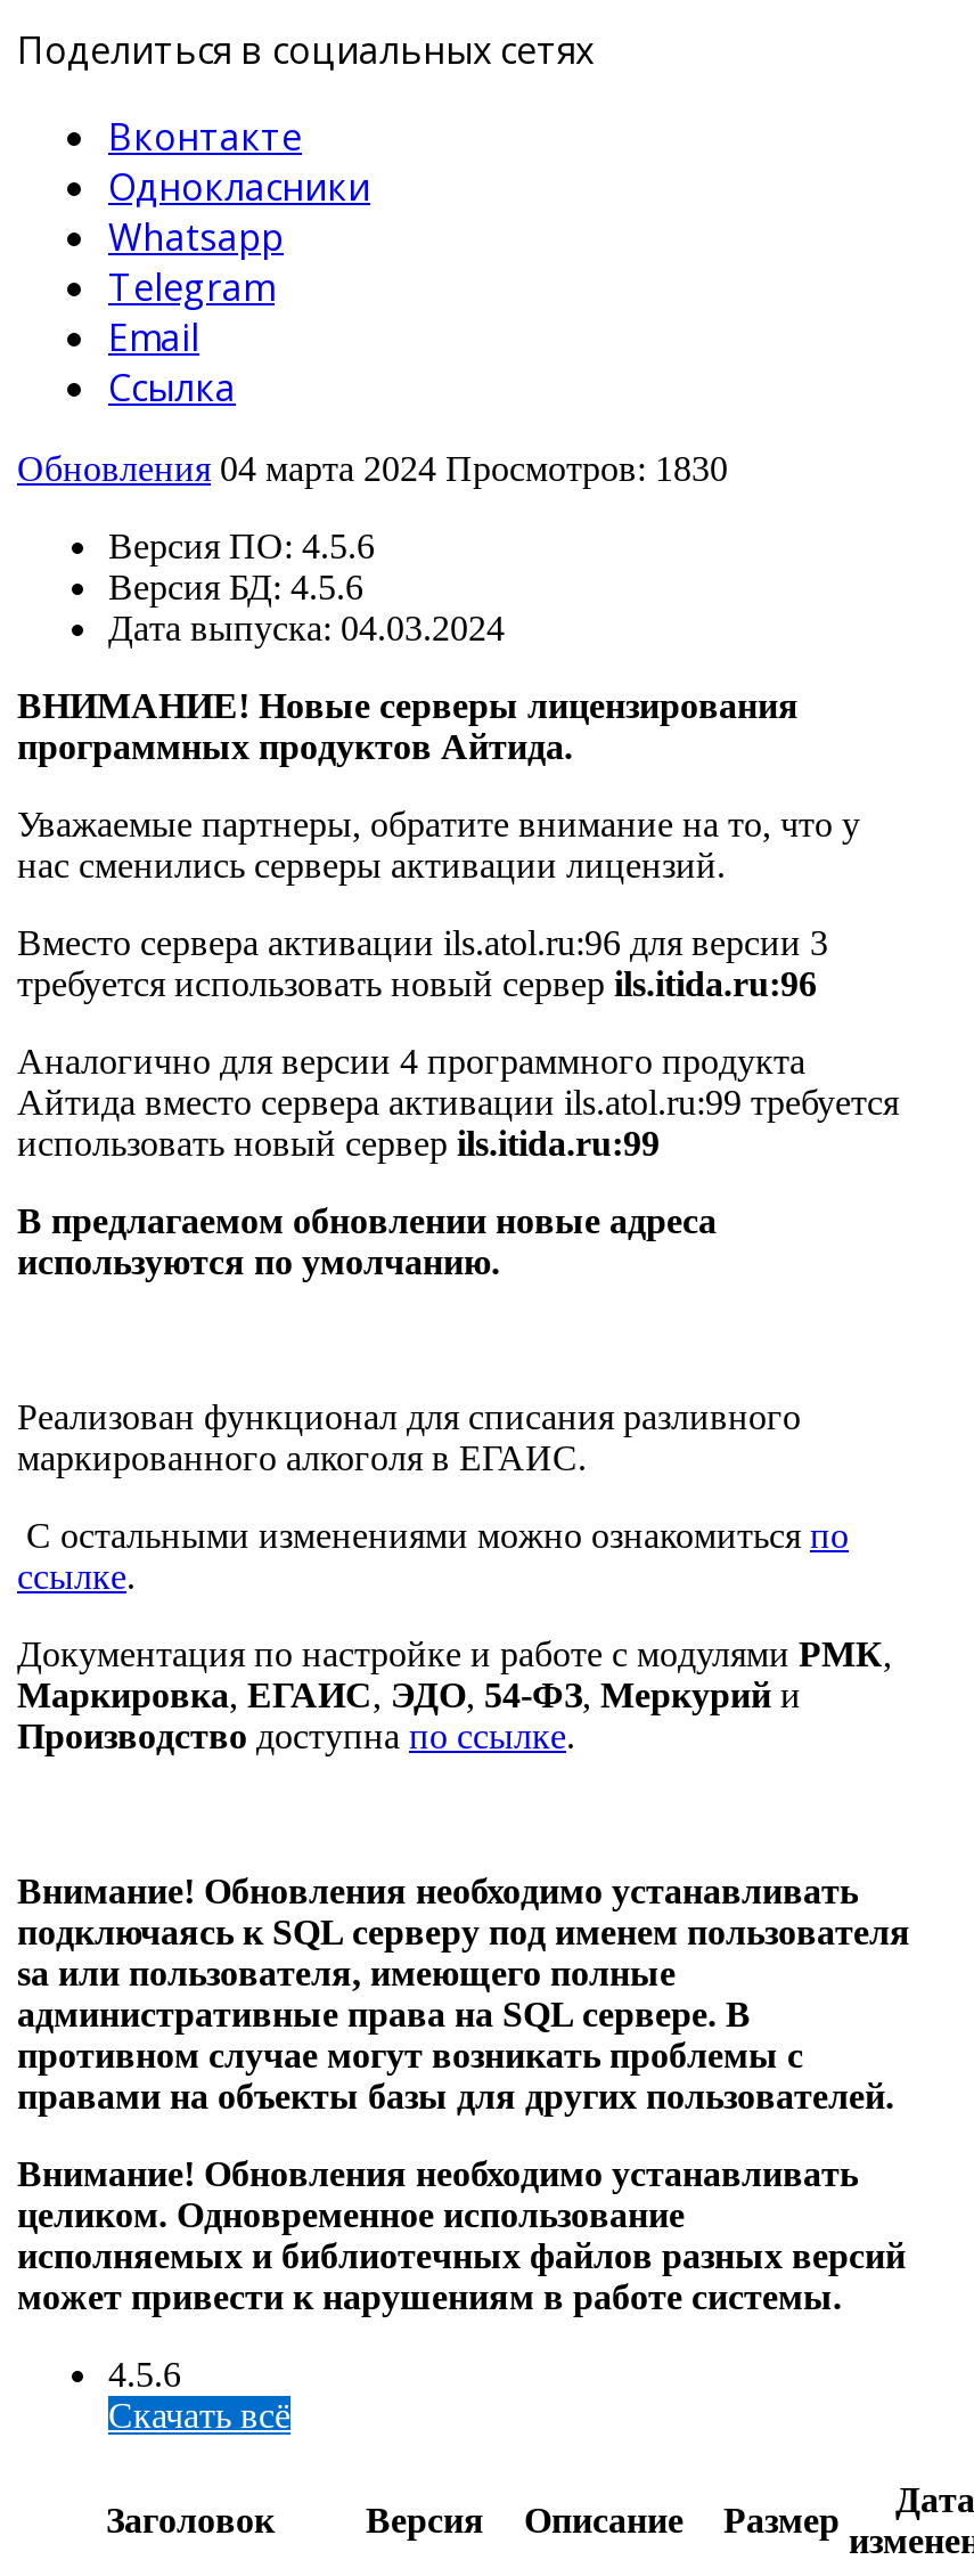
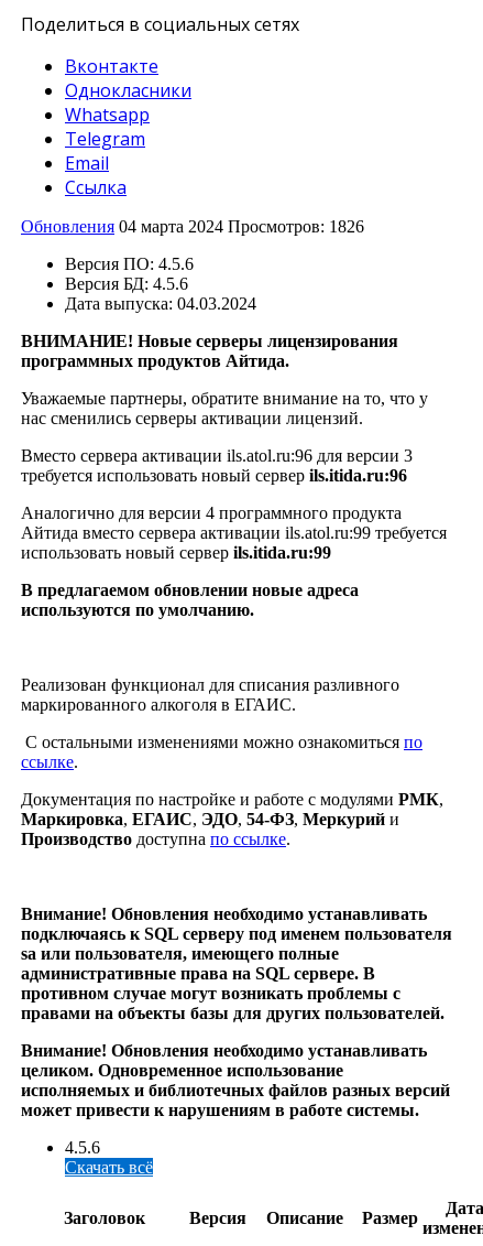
- Обновления 04 марта 2024 Просмотров: 1830
+ Обновления 04 марта 2024 Просмотров: 1826
